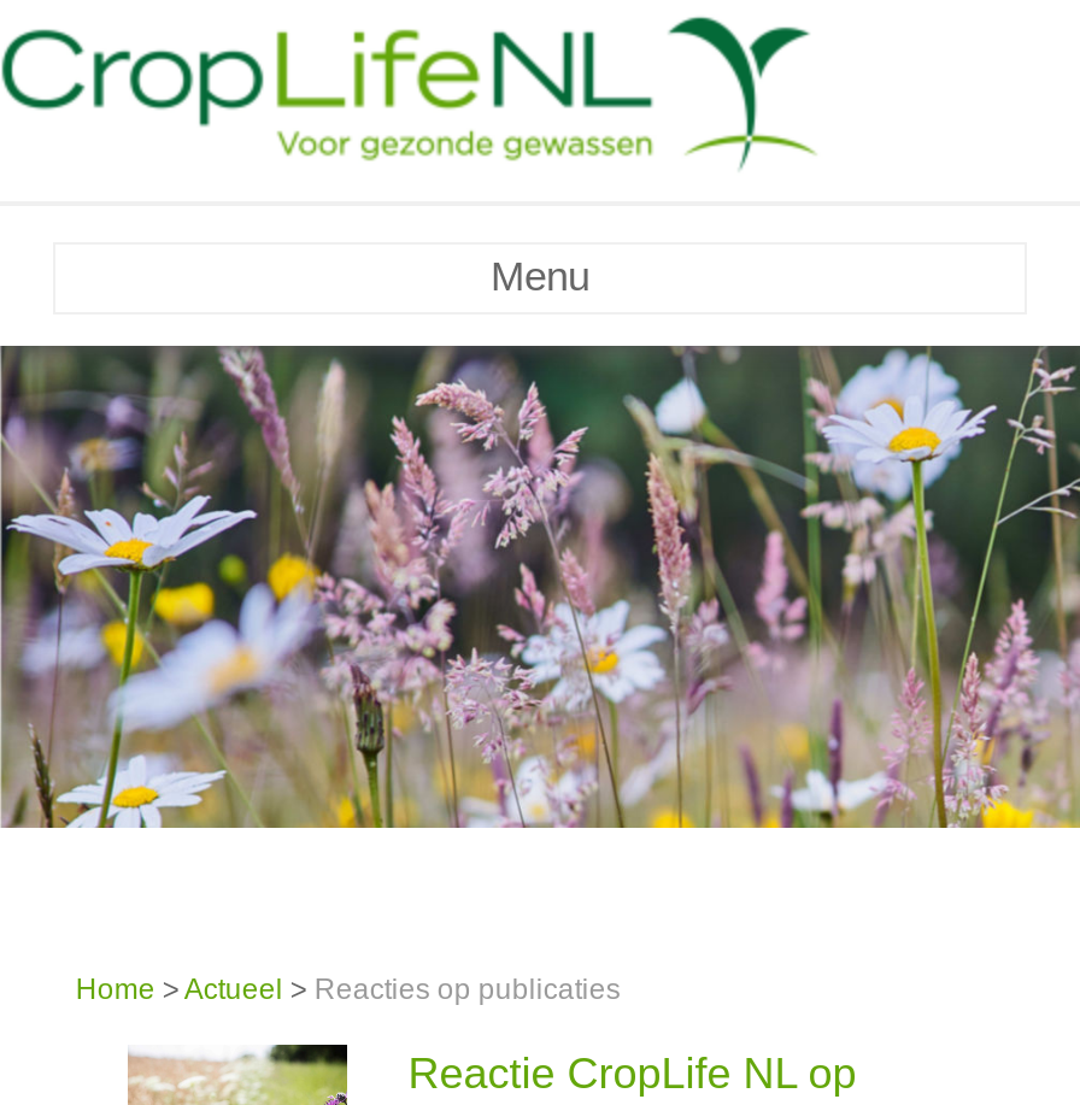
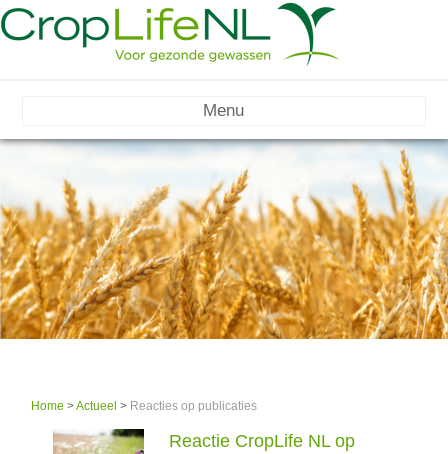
- [image]
+ [image]
